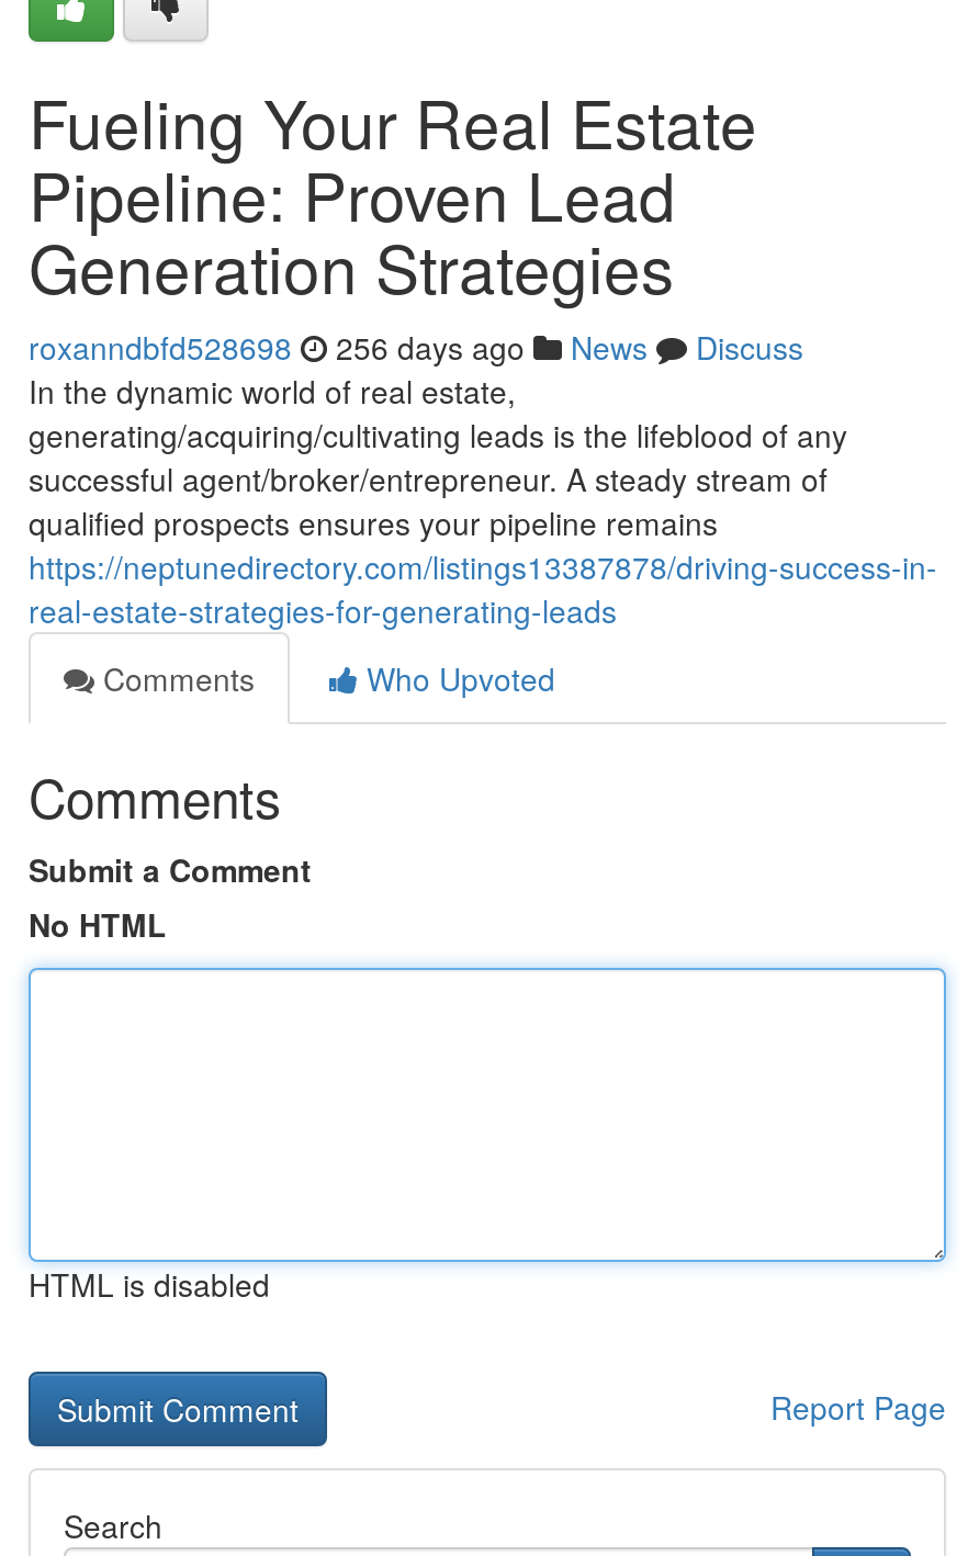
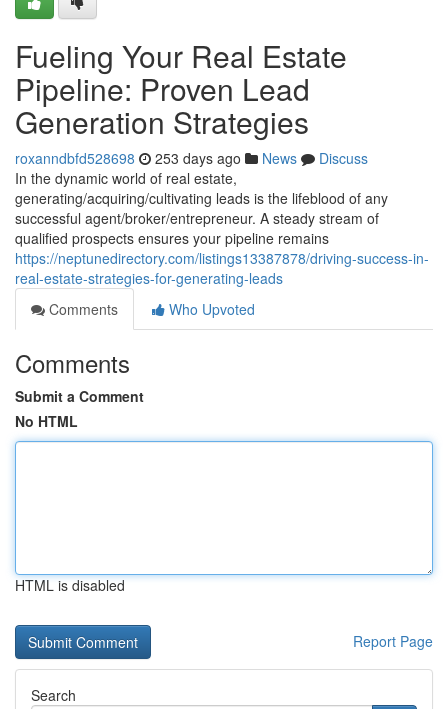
- roxanndbfd528698 256 days ago News Discuss
+ roxanndbfd528698 253 days ago News Discuss
